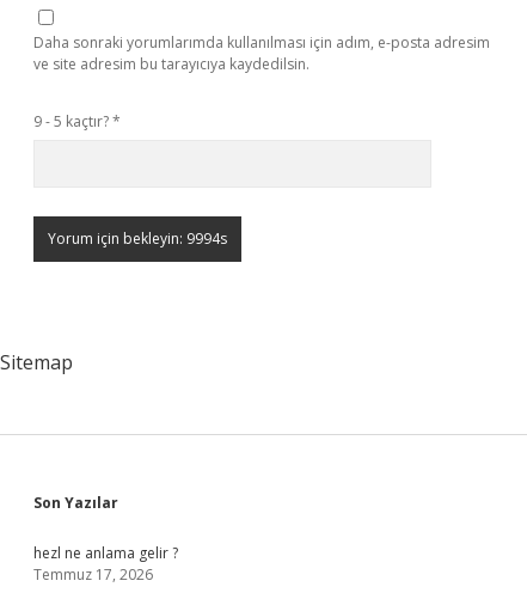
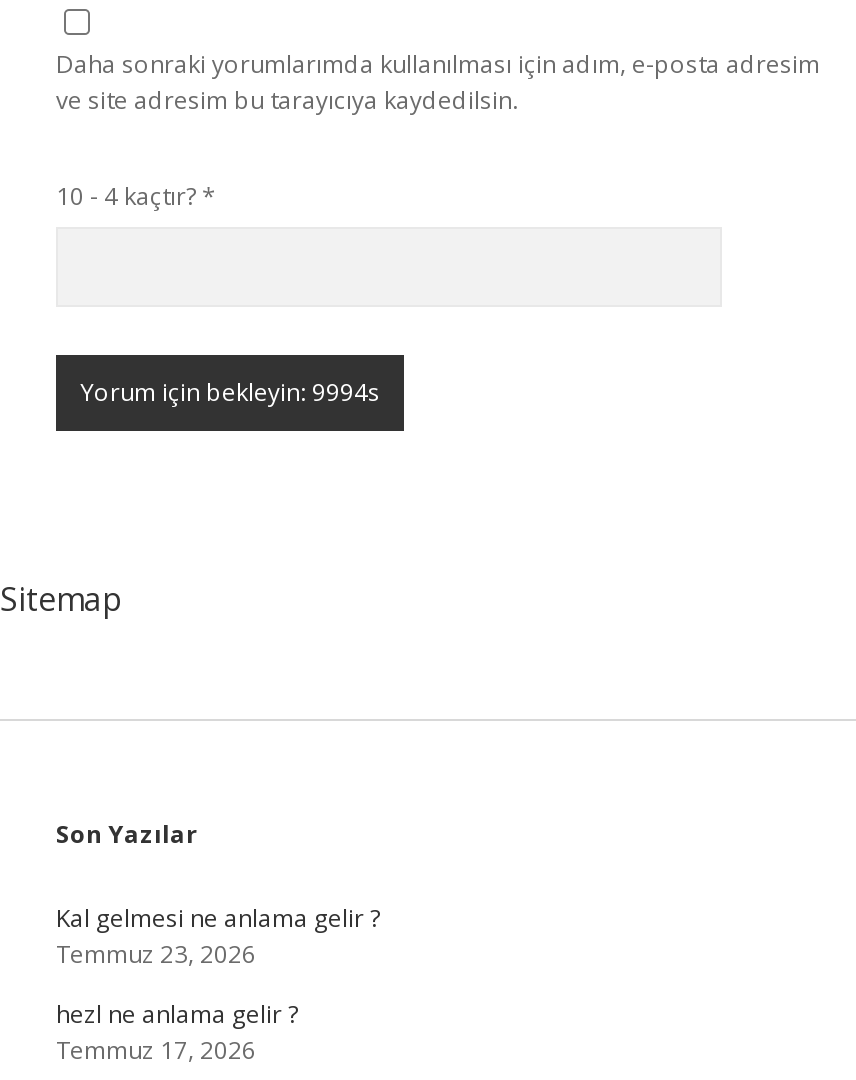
- 9 - 5 kaçtır? *
+ 10 - 4 kaçtır? *

+ Kal gelmesi ne anlama gelir ?
+ Temmuz 23, 2026
